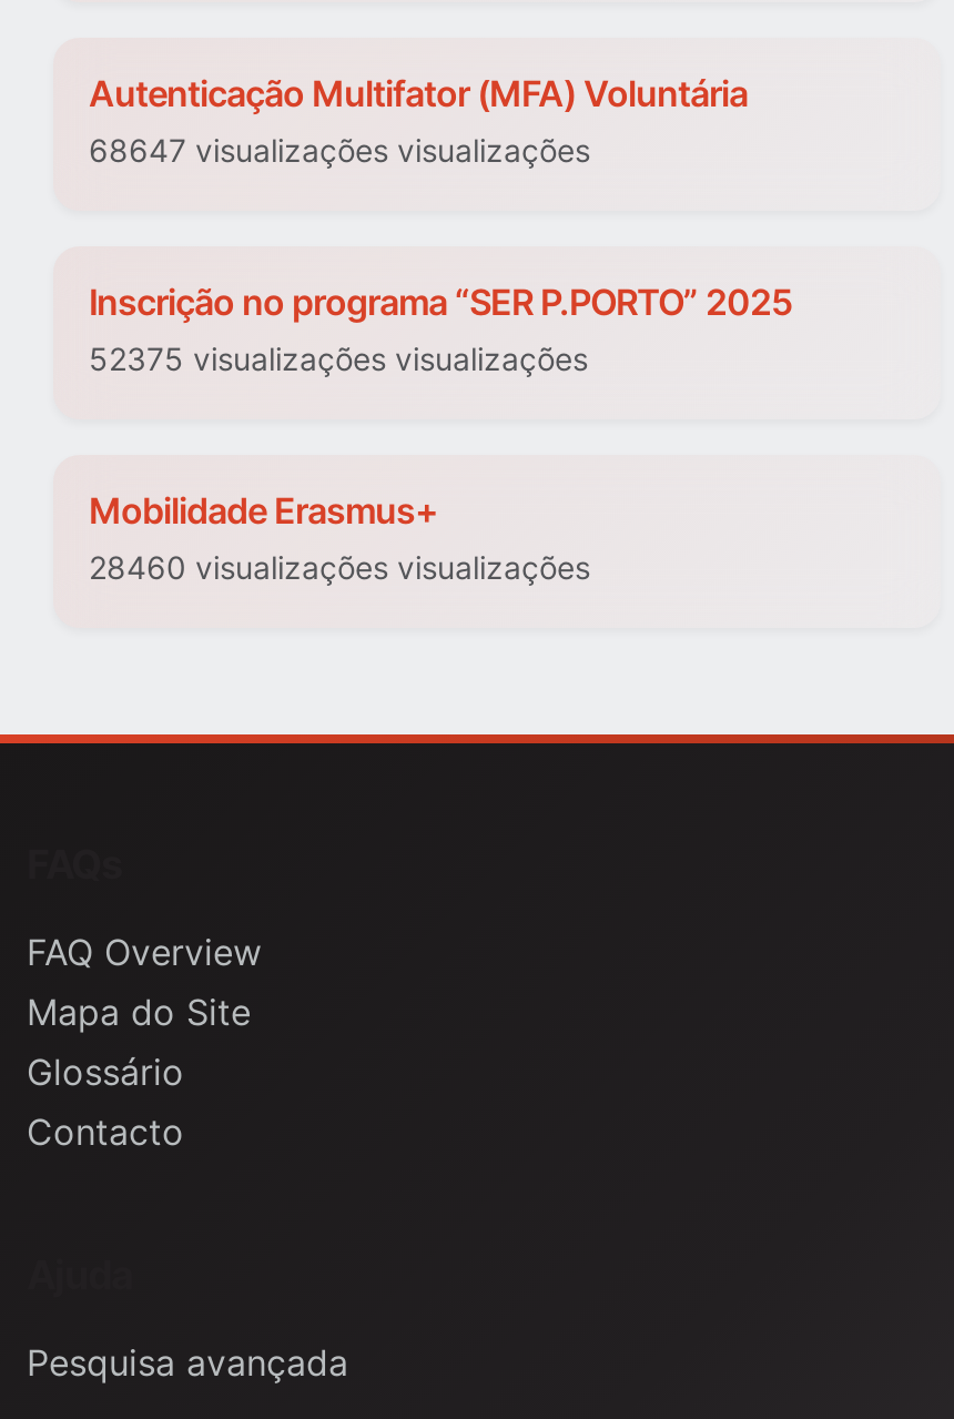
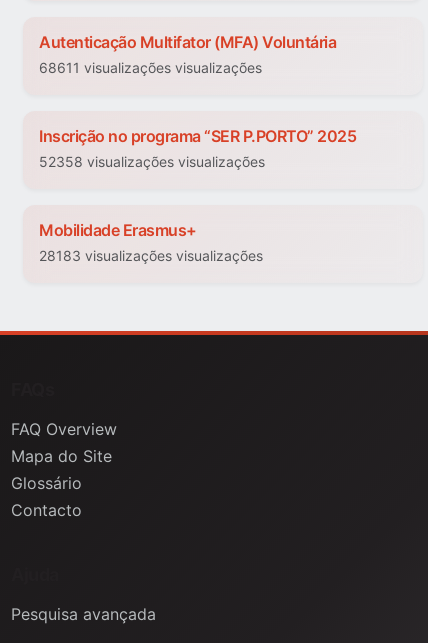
- 68647 visualizações visualizações
+ 68611 visualizações visualizações

- 52375 visualizações visualizações
+ 52358 visualizações visualizações

- 28460 visualizações visualizações
+ 28183 visualizações visualizações
